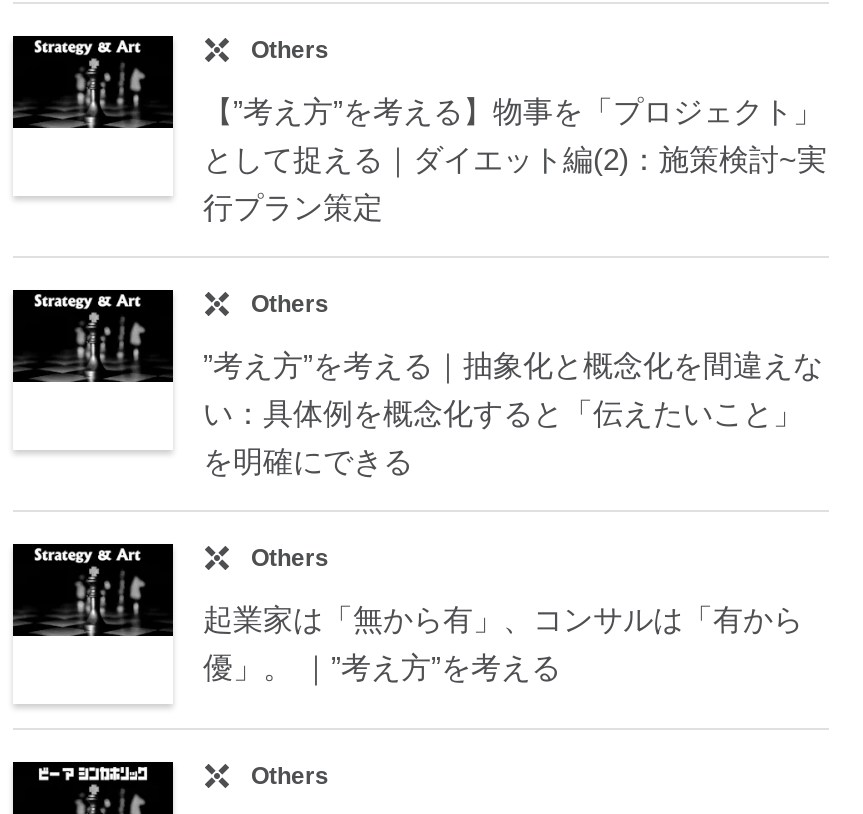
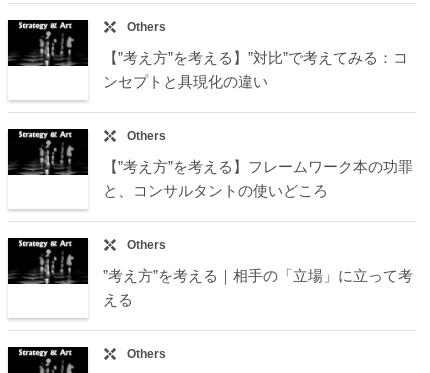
- 【”考え方”を考える】物事を「プロジェクト」
- として捉える｜ダイエット編(2)：施策検討~実
- 行プラン策定
+ 【”考え方”を考える】”対比”で考えてみる：コ
+ ンセプトと具現化の違い

- ”考え方”を考える｜抽象化と概念化を間違えな
- い：具体例を概念化すると「伝えたいこと」
- を明確にできる
+ 【”考え方”を考える】フレームワーク本の功罪
+ と、コンサルタントの使いどころ

- 起業家は「無から有」、コンサルは「有から
- 優」。 ｜”考え方”を考える
+ ”考え方”を考える｜相手の「立場」に立って考
+ える
